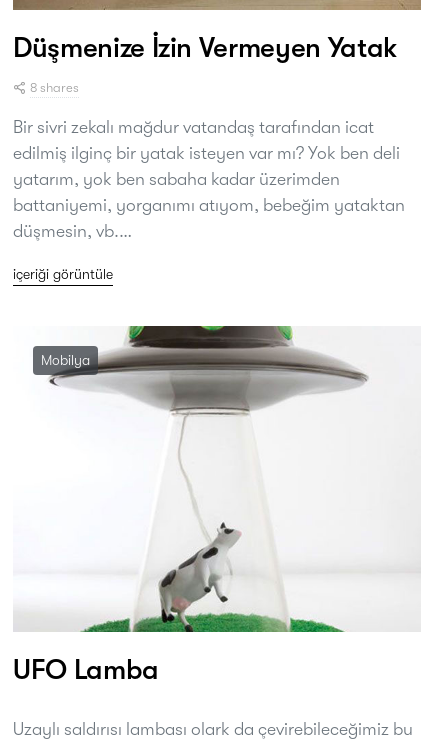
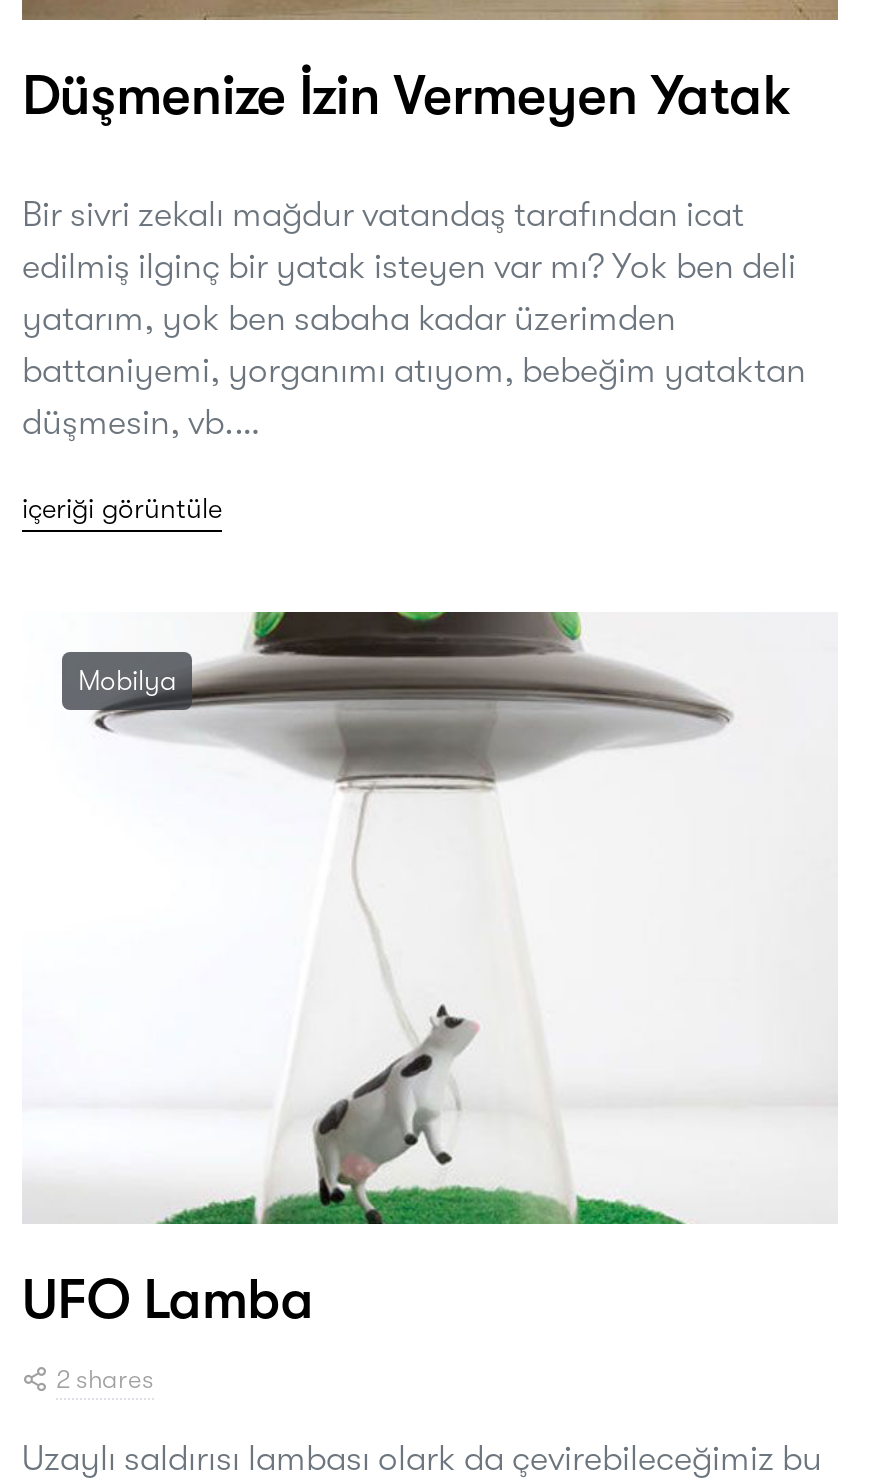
- 8 shares

moved up: [image] | Bir sivri zekalı mağdur vatandaş tarafından icat | edilmiş ilginç bir yatak isteyen var mı? Yok ben deli | ... | Mobilya | UFO Lamba

+ 2 shares
